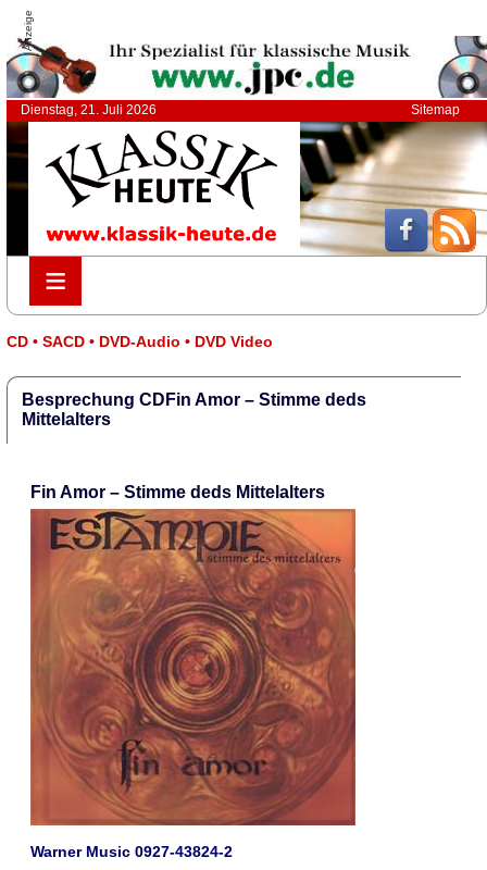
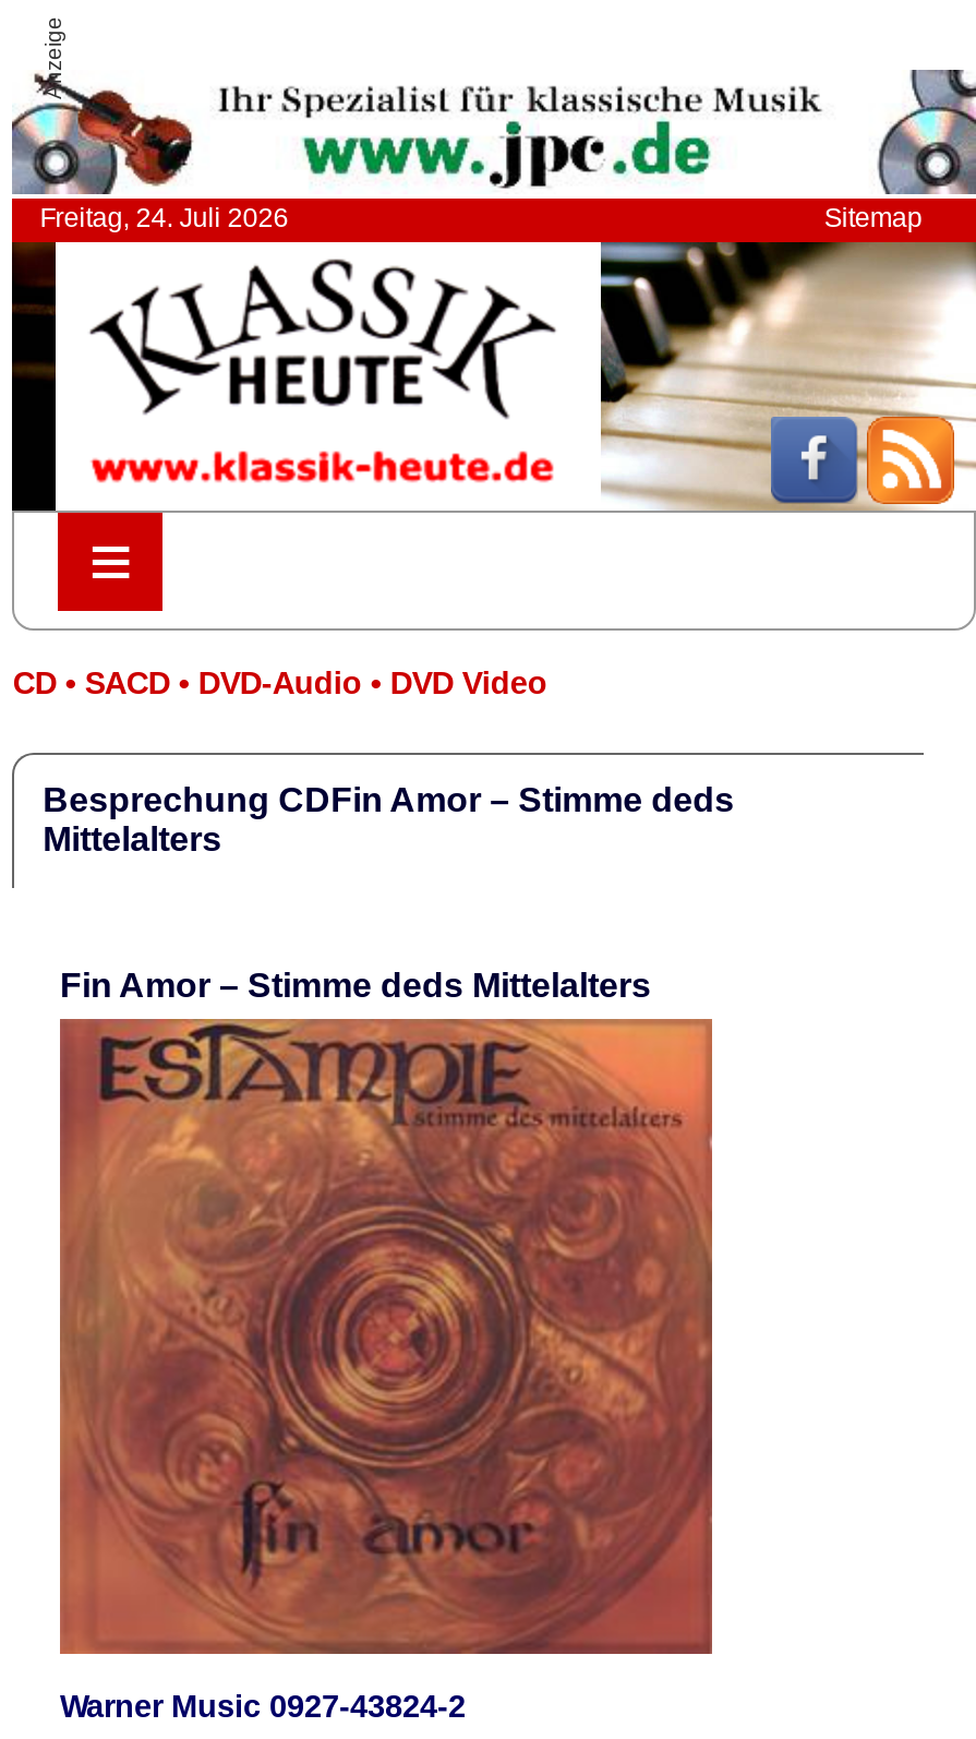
- Dienstag, 21. Juli 2026
+ Freitag, 24. Juli 2026
